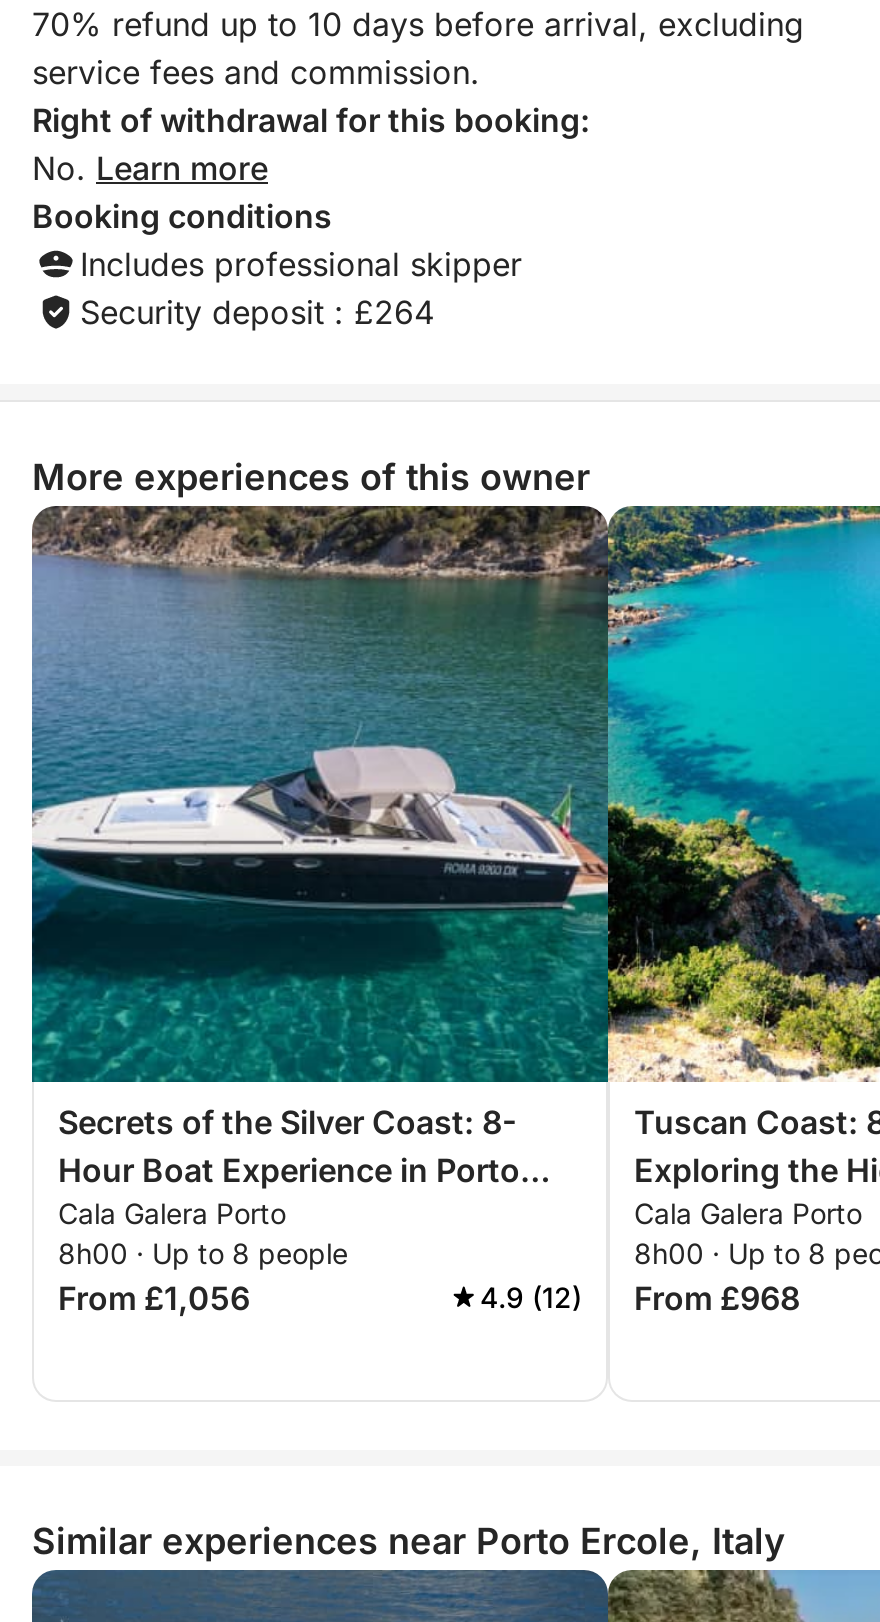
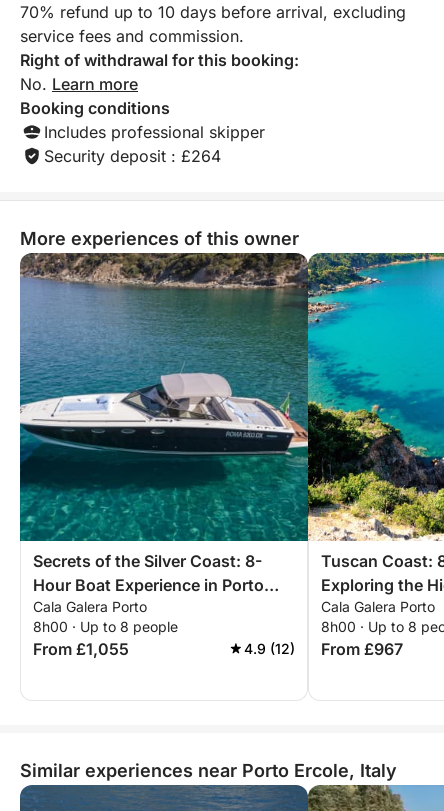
- From £1,056
+ From £1,055

- 4.9 (12) From £968
+ 4.9 (12) From £967
